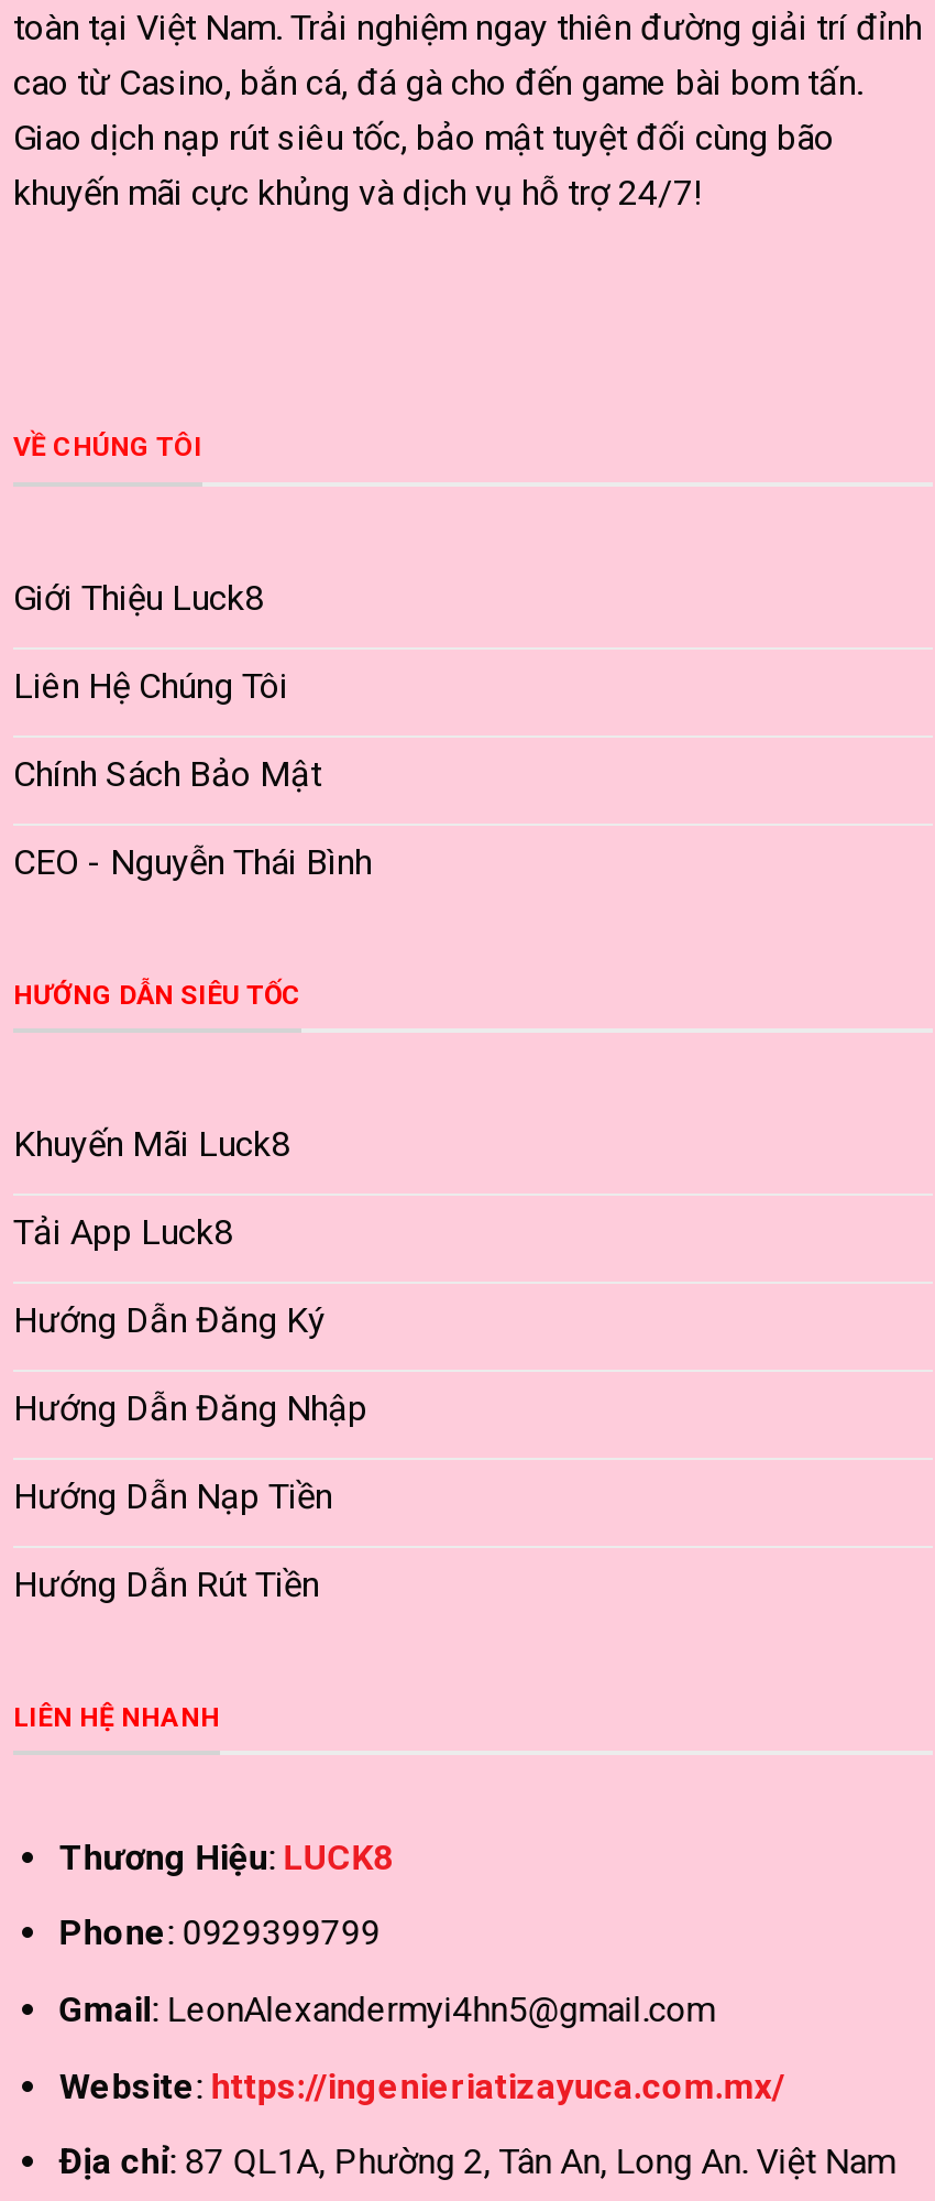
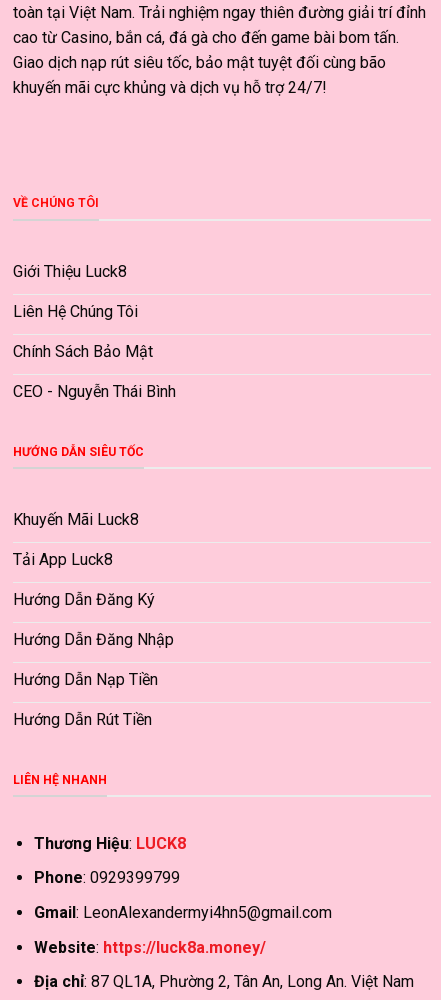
- Website: https://ingenieriatizayuca.com.mx/
+ Website: https://luck8a.money/
